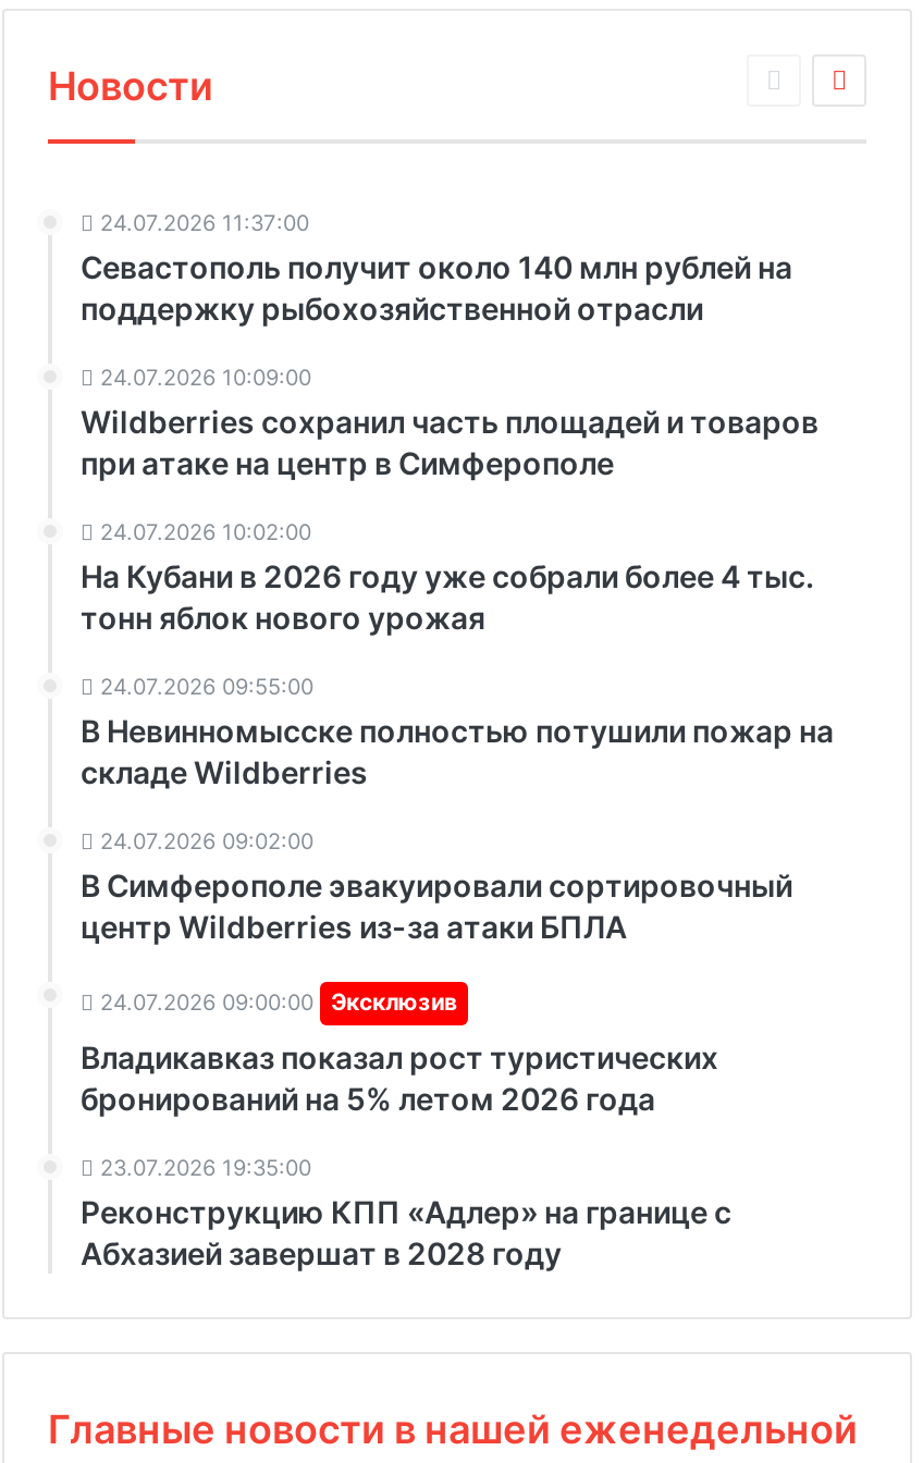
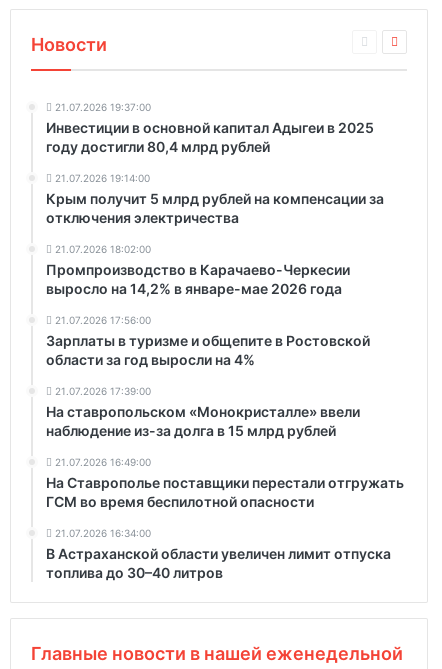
- 24.07.2026 11:37:00
- Севастополь получит около 140 млн рублей на
- поддержку рыбохозяйственной отрасли
- 24.07.2026 10:09:00
- Wildberries сохранил часть площадей и товаров
- при атаке на центр в Симферополе
- 24.07.2026 10:02:00
- На Кубани в 2026 году уже собрали более 4 тыс.
- тонн яблок нового урожая
- 24.07.2026 09:55:00
- В Невинномысске полностью потушили пожар на
- складе Wildberries
- 24.07.2026 09:02:00
- В Симферополе эвакуировали сортировочный
- центр Wildberries из-за атаки БПЛА
- 24.07.2026 09:00:00
- Эксклюзив
- Владикавказ показал рост туристических
- бронирований на 5% летом 2026 года
- 23.07.2026 19:35:00
- Реконструкцию КПП «Адлер» на границе с
- Абхазией завершат в 2028 году
+ 21.07.2026 19:37:00
+ Инвестиции в основной капитал Адыгеи в 2025
+ году достигли 80,4 млрд рублей
+ 21.07.2026 19:14:00
+ Крым получит 5 млрд рублей на компенсации за
+ отключения электричества
+ 21.07.2026 18:02:00
+ Промпроизводство в Карачаево-Черкесии
+ выросло на 14,2% в январе-мае 2026 года
+ 21.07.2026 17:56:00
+ Зарплаты в туризме и общепите в Ростовской
+ области за год выросли на 4%
+ 21.07.2026 17:39:00
+ На ставропольском «Монокристалле» ввели
+ наблюдение из-за долга в 15 млрд рублей
+ 21.07.2026 16:49:00
+ На Ставрополье поставщики перестали отгружать
+ ГСМ во время беспилотной опасности
+ 21.07.2026 16:34:00
+ В Астраханской области увеличен лимит отпуска
+ топлива до 30–40 литров
